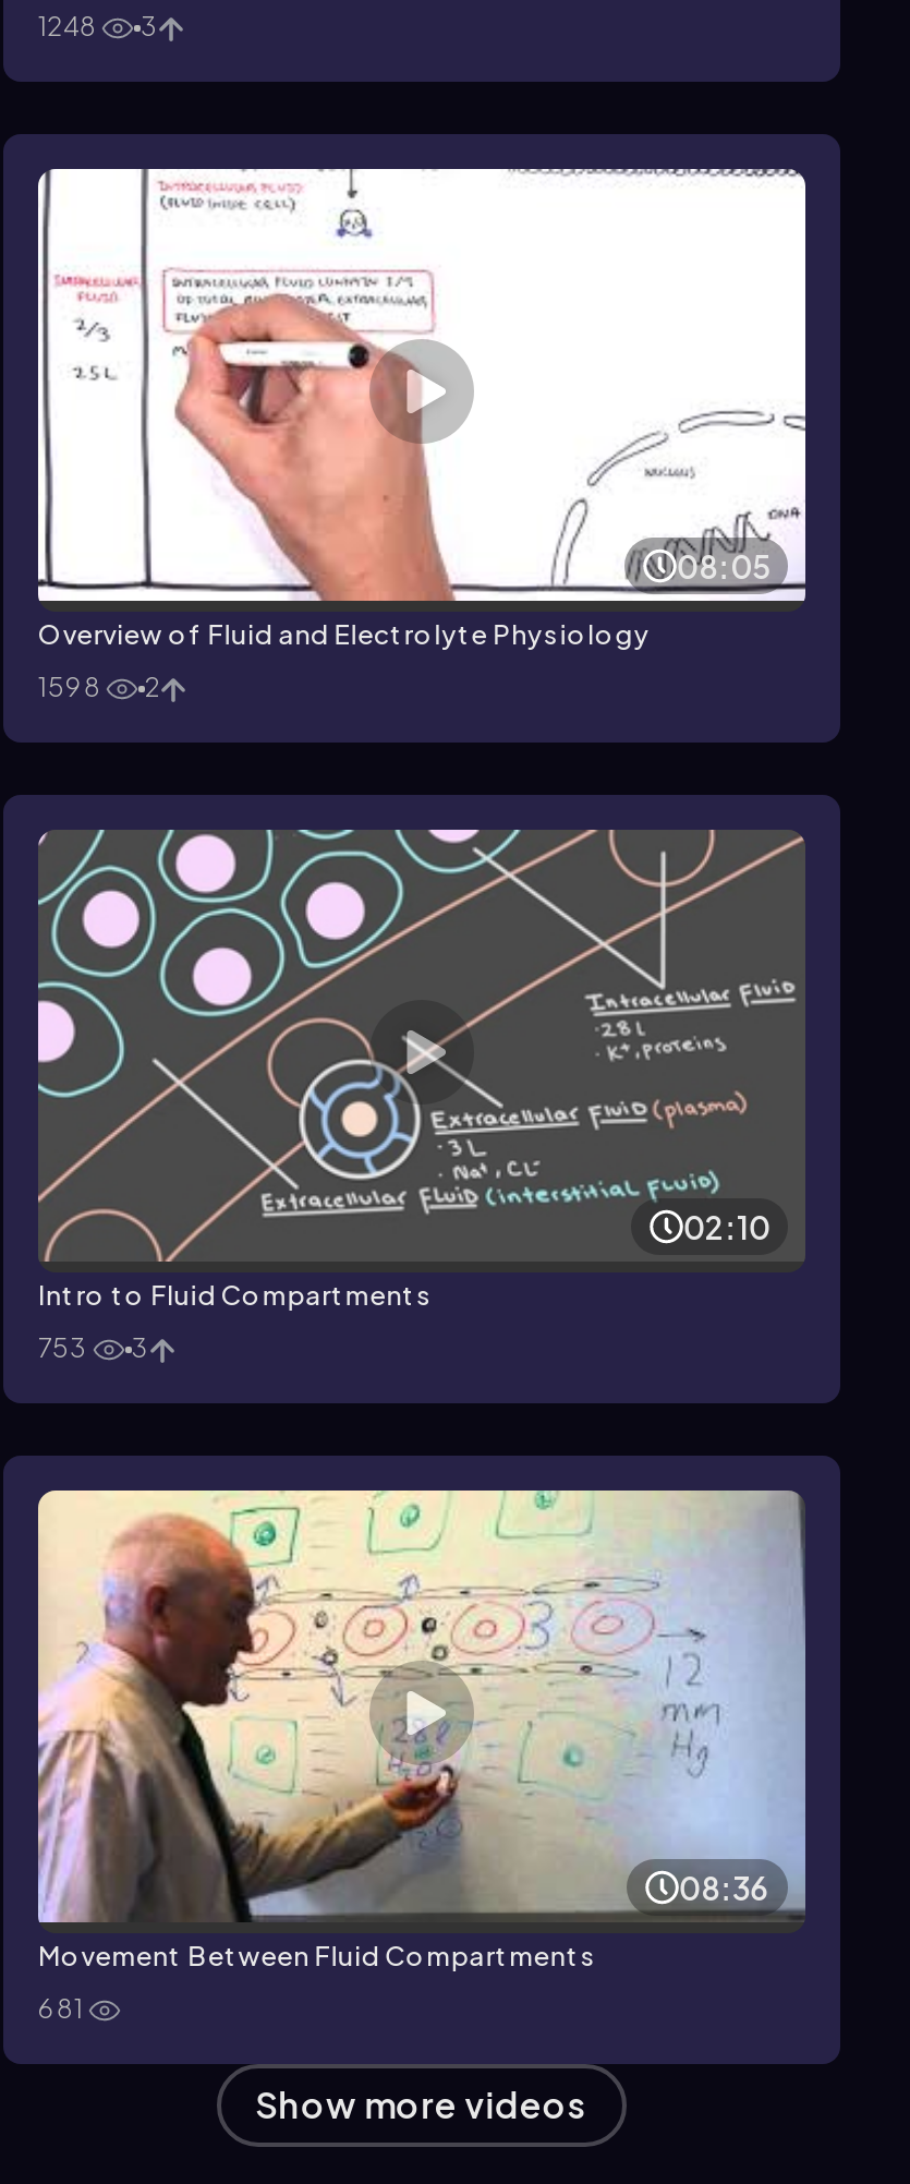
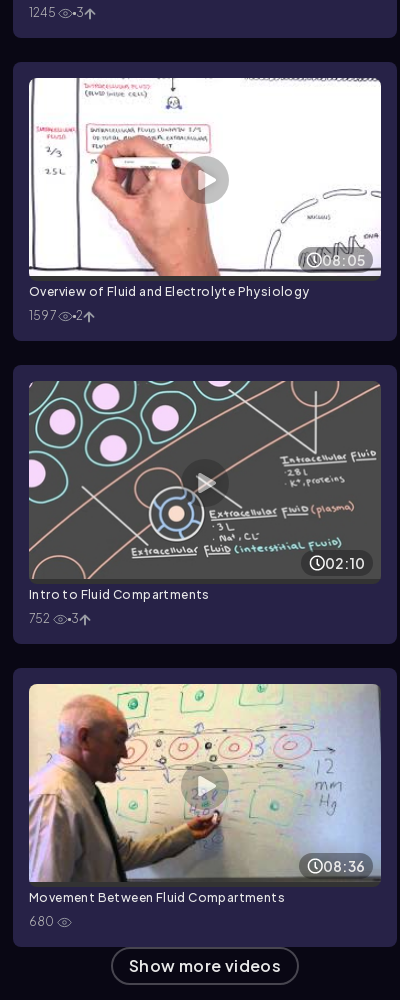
- 1248
+ 1245

- 1598 2
+ 1597 2

- 753
+ 752

- 681
+ 680
